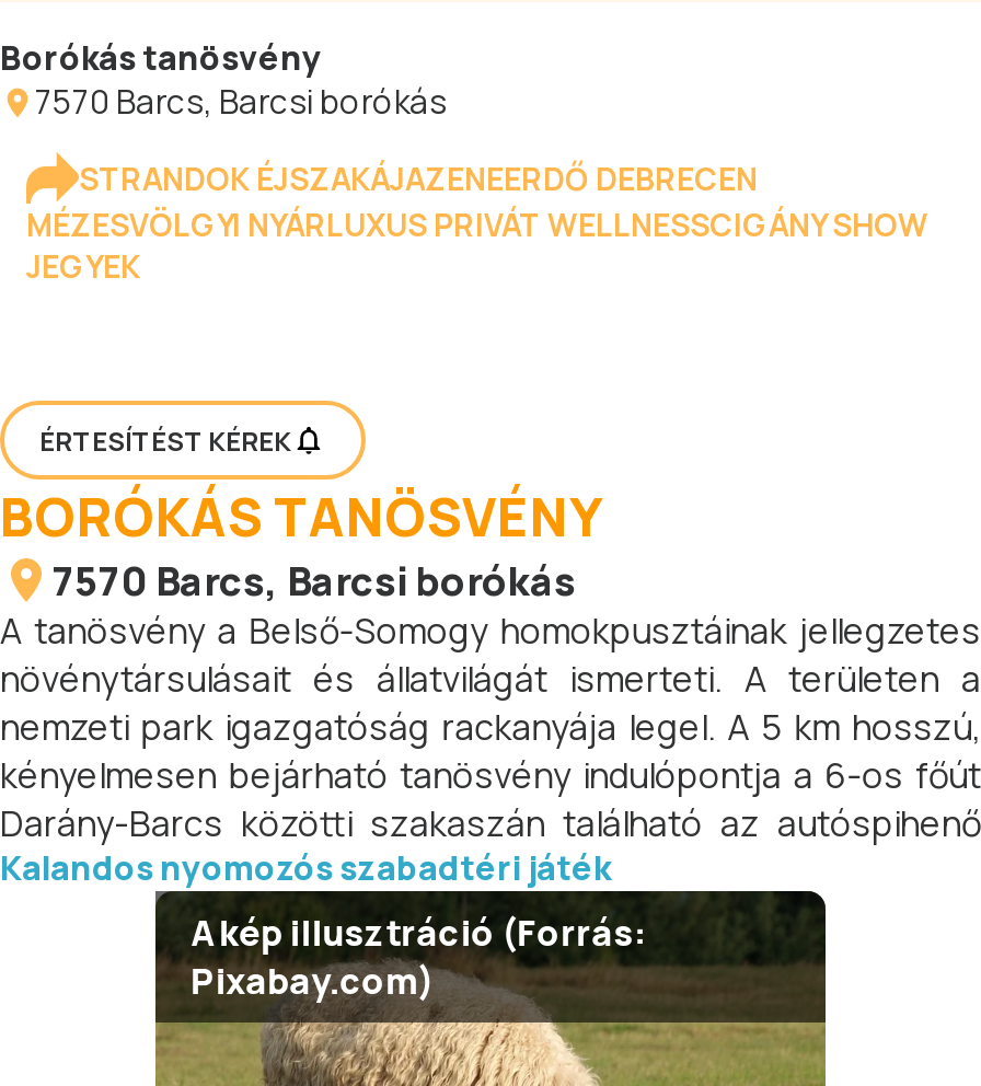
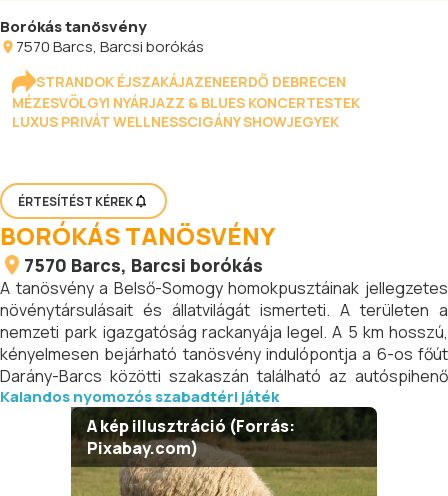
- MÉZESVÖLGYI NYÁRLUXUS PRIVÁT WELLNESSCIGÁNY SHOW
- JEGYEK
+ MÉZESVÖLGYI NYÁRJAZZ & BLUES KONCERTESTEK
+ LUXUS PRIVÁT WELLNESSCIGÁNY SHOWJEGYEK
